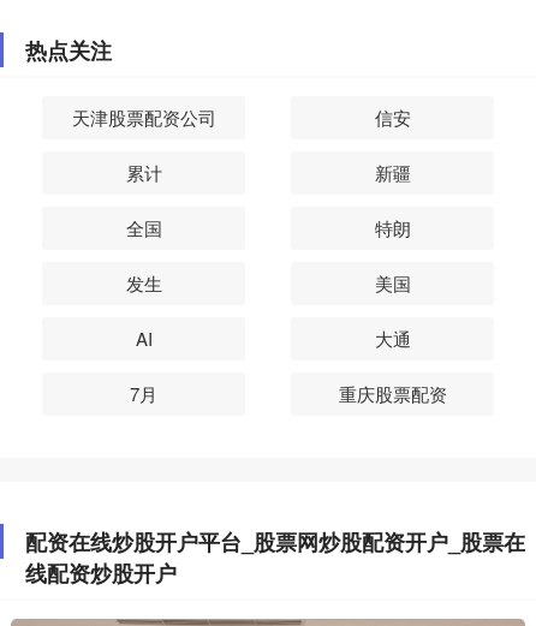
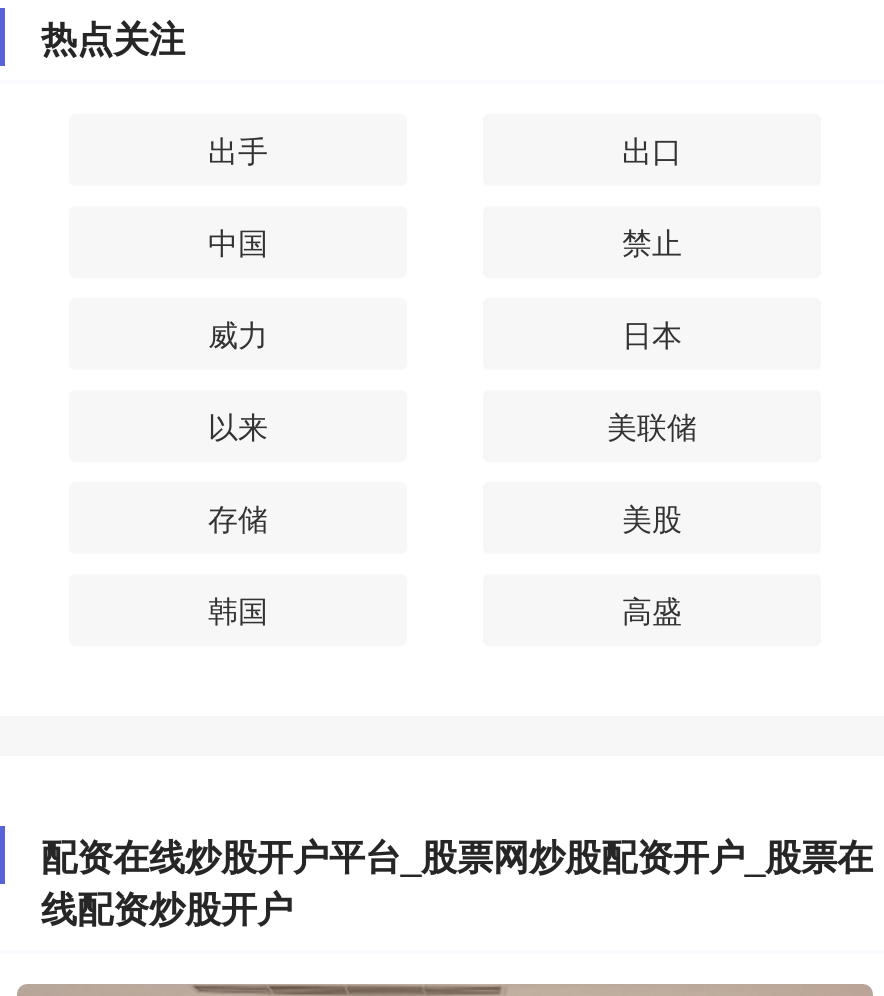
- 天津股票配资公司
- 信安
+ 出手
+ 出口

- 累计
- 新疆
+ 中国
+ 禁止

- 全国
- 特朗
+ 威力
+ 日本

- 发生
- 美国
+ 以来
+ 美联储

- AI
- 大通
+ 存储
+ 美股

- 7月
- 重庆股票配资
+ 韩国
+ 高盛
